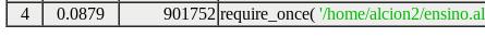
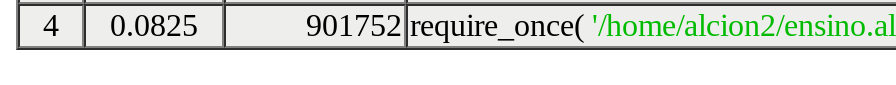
- 4 0.0879
+ 4 0.0825
